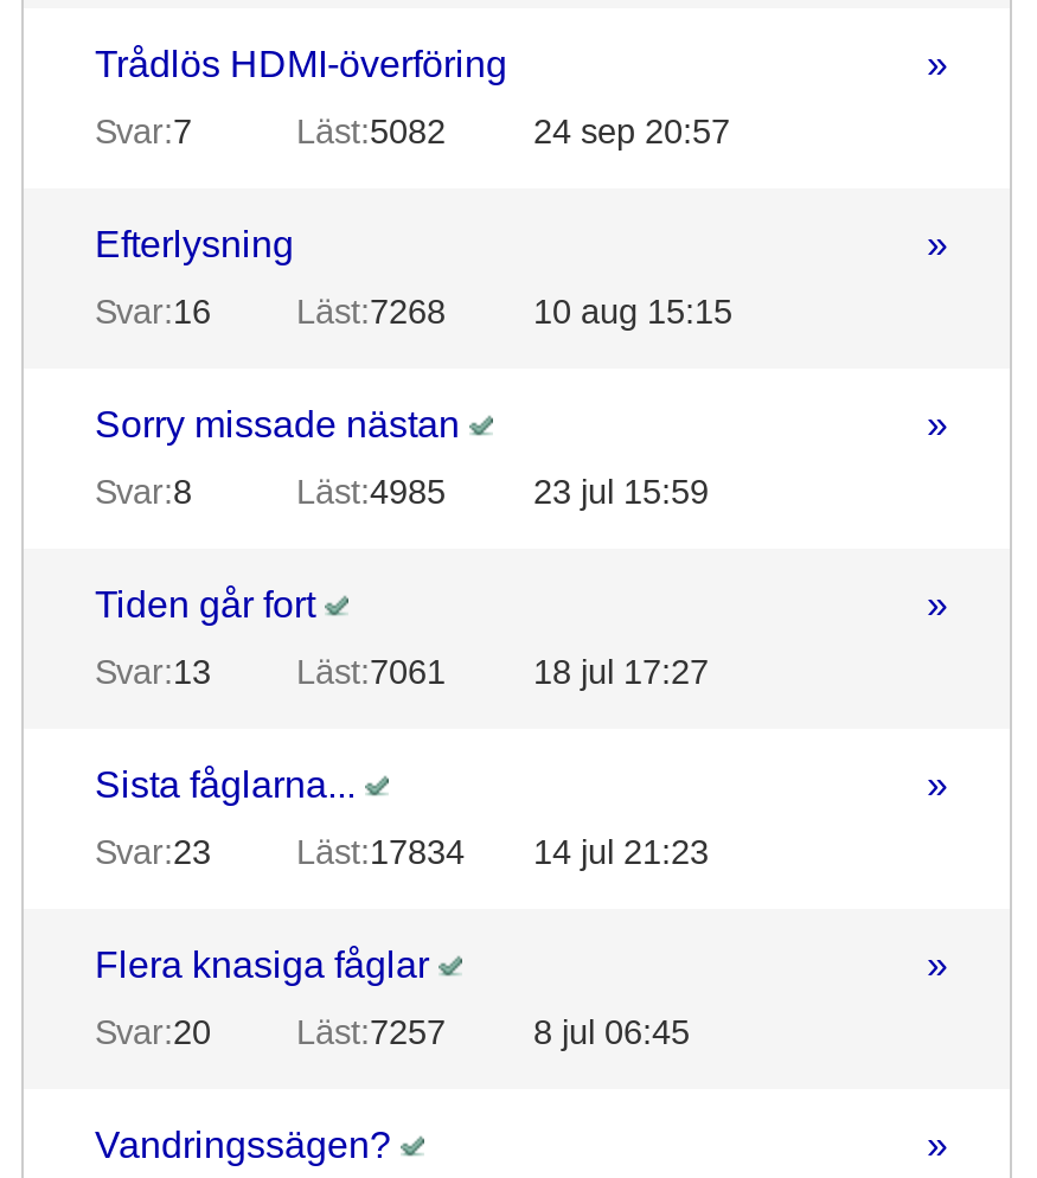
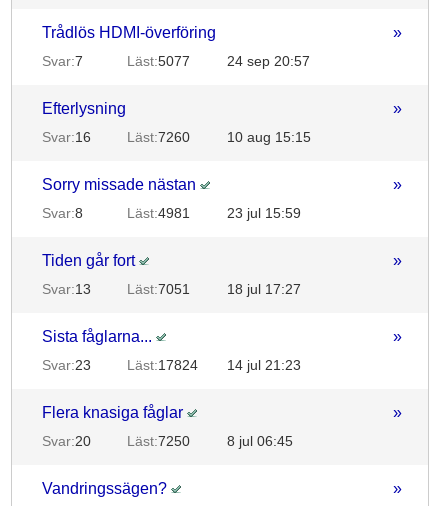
- Läst:5082
+ Läst:5077

- Läst:7268
+ Läst:7260

- Läst:4985
+ Läst:4981

- Läst:7061
+ Läst:7051

- Läst:17834 14 jul 21:23
+ Läst:17824 14 jul 21:23

- Läst:7257
+ Läst:7250
